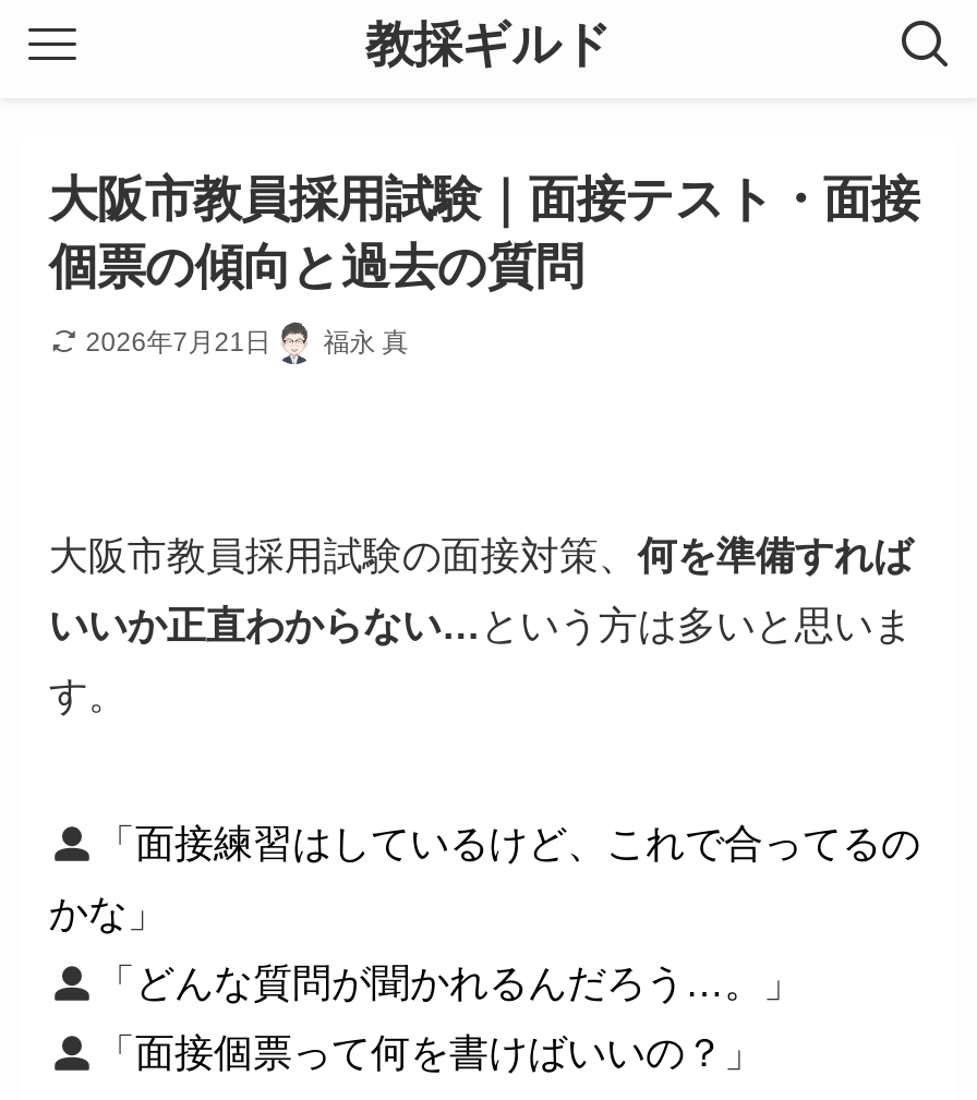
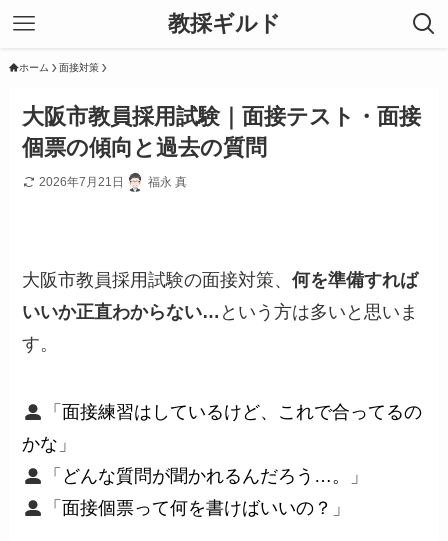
+ ホーム
+ 面接対策
